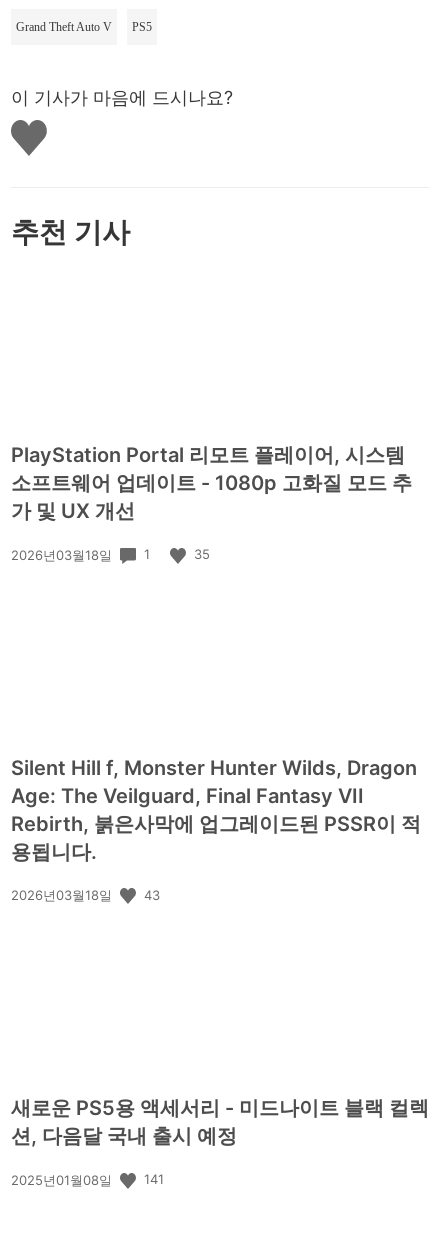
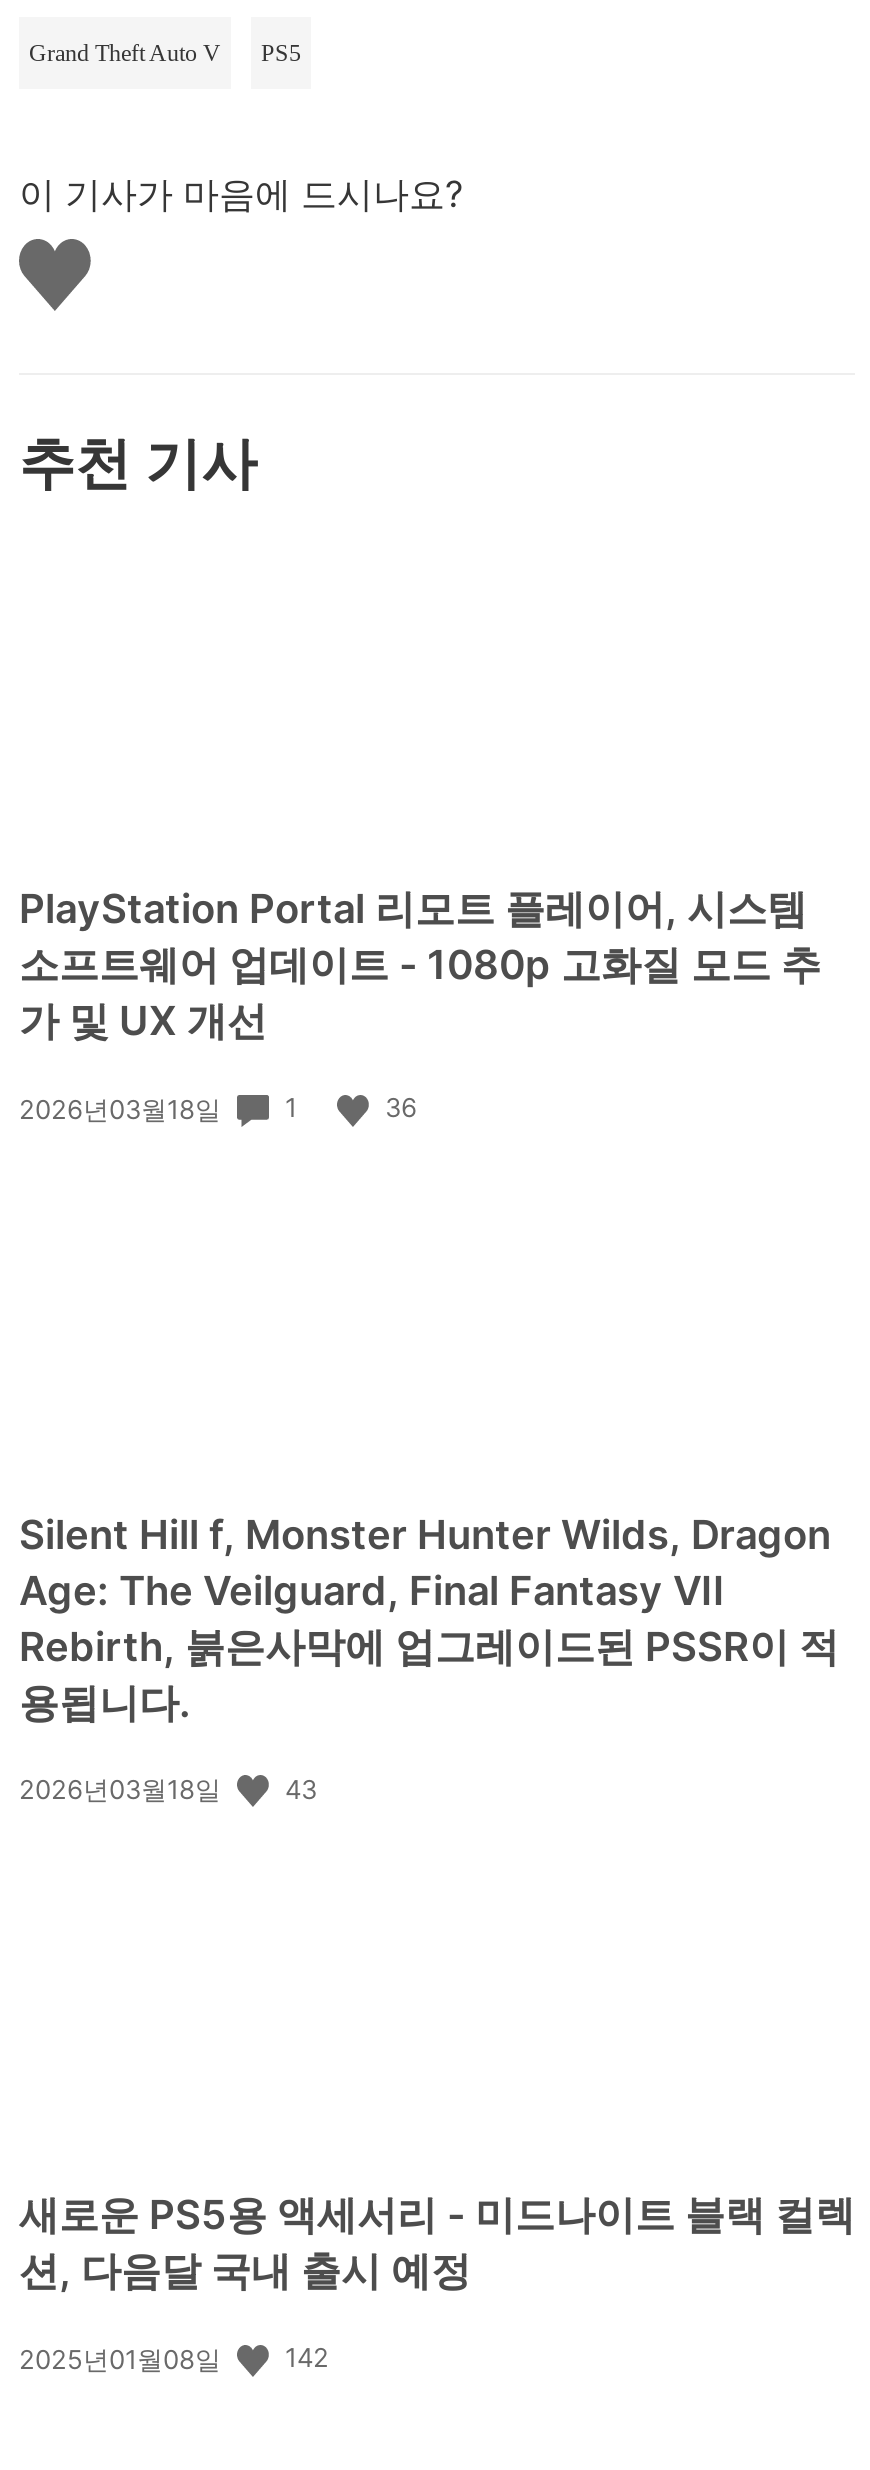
- 35
+ 36

- 141
+ 142
